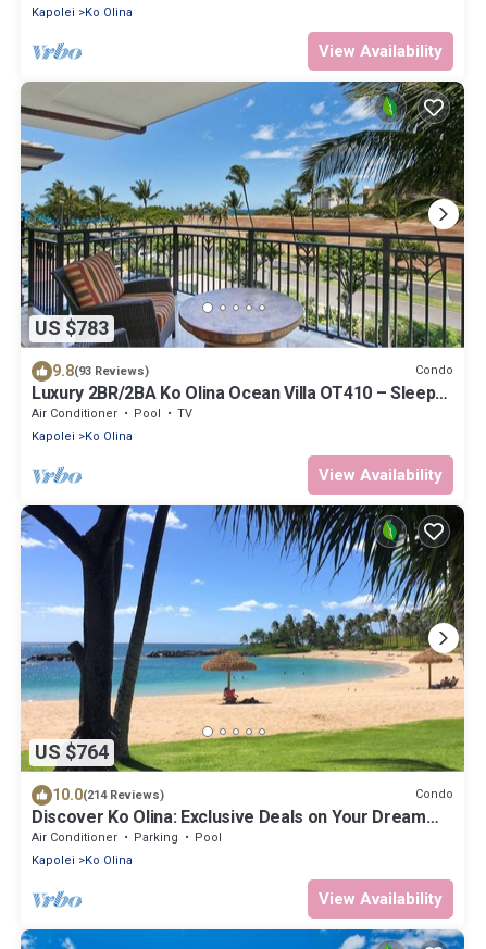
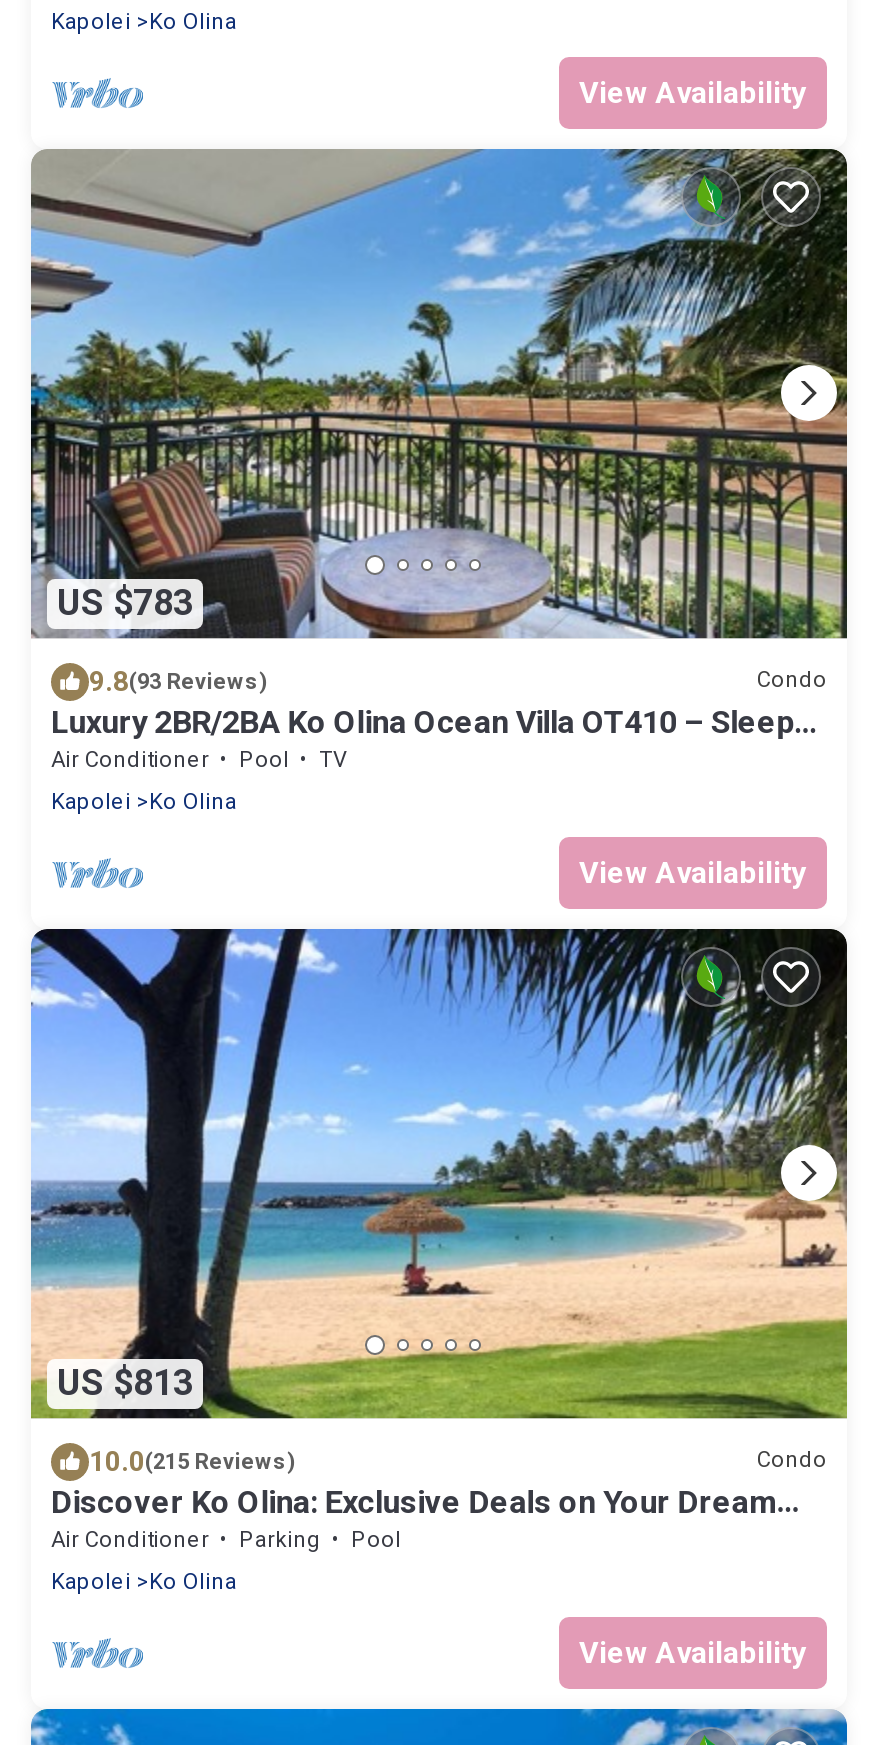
- US $764
+ US $813

- 10.0(214 Reviews)
+ 10.0(215 Reviews)
